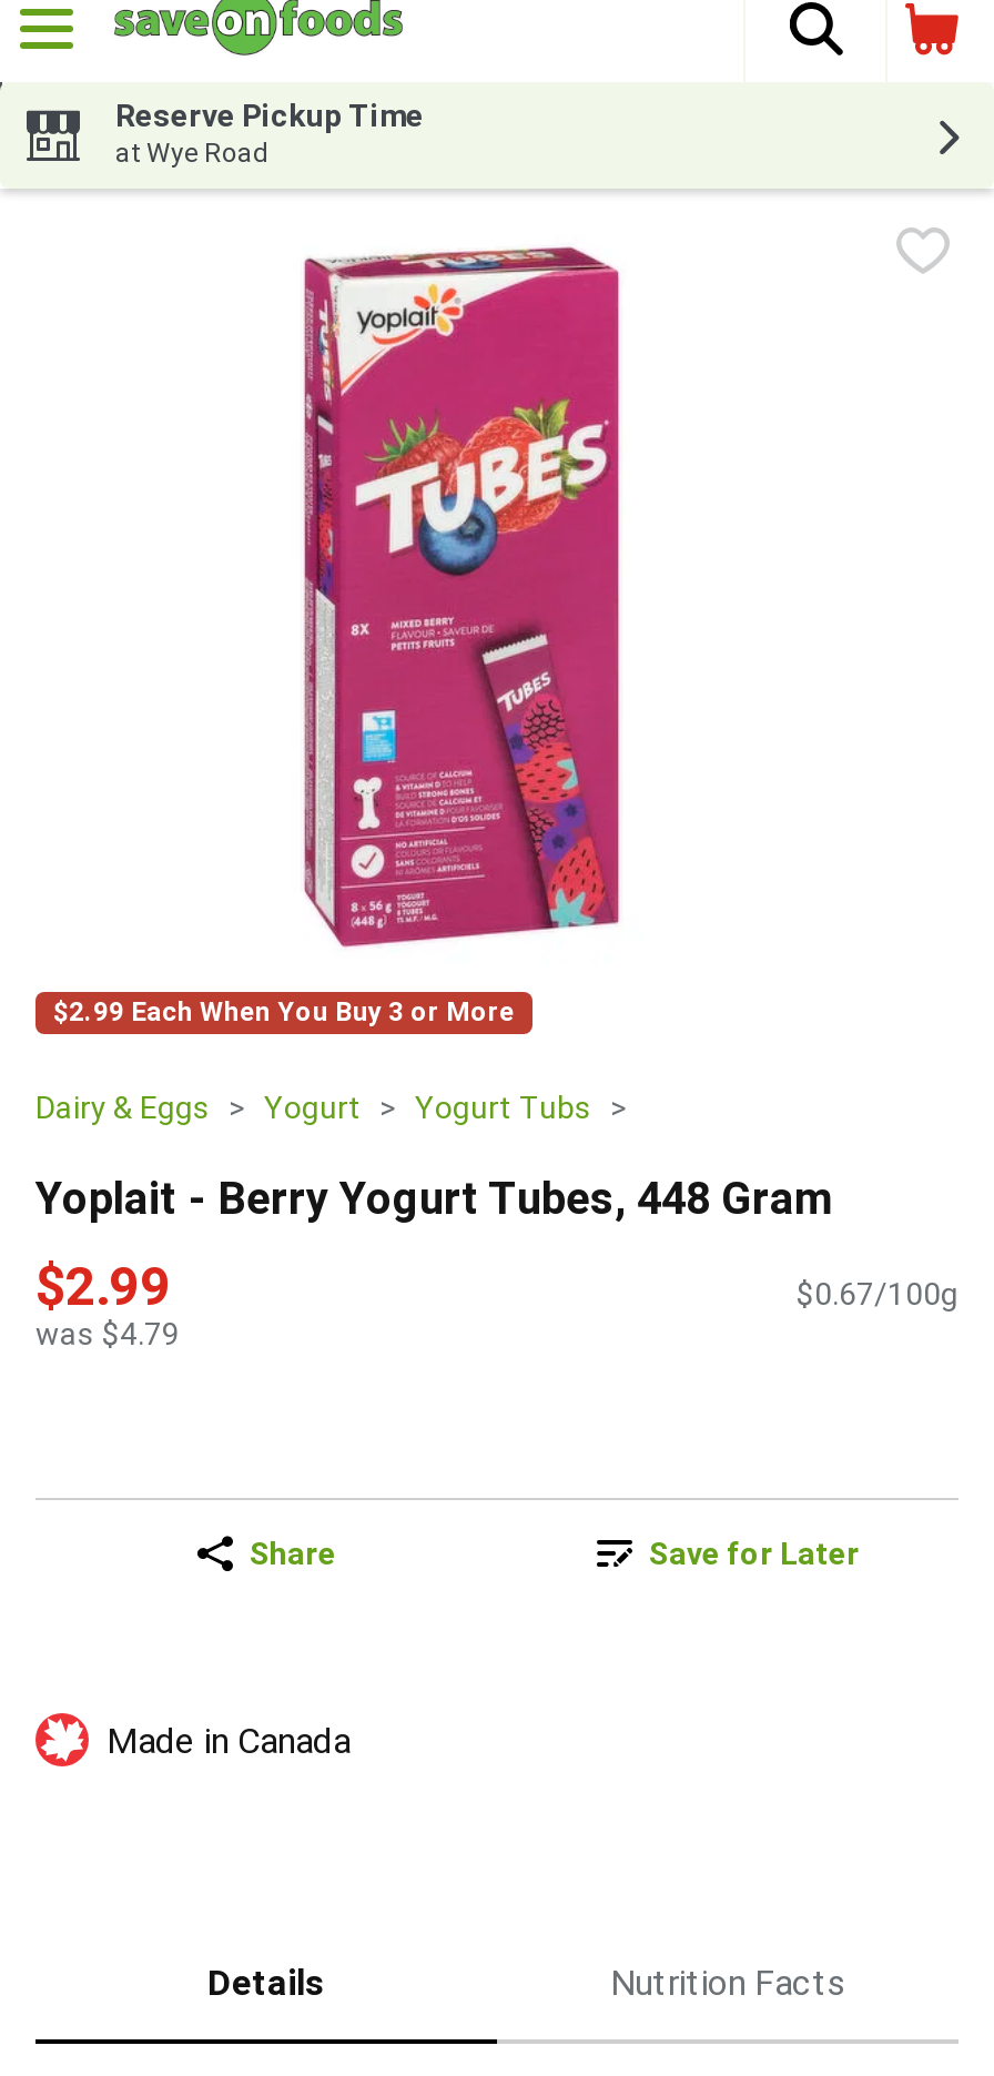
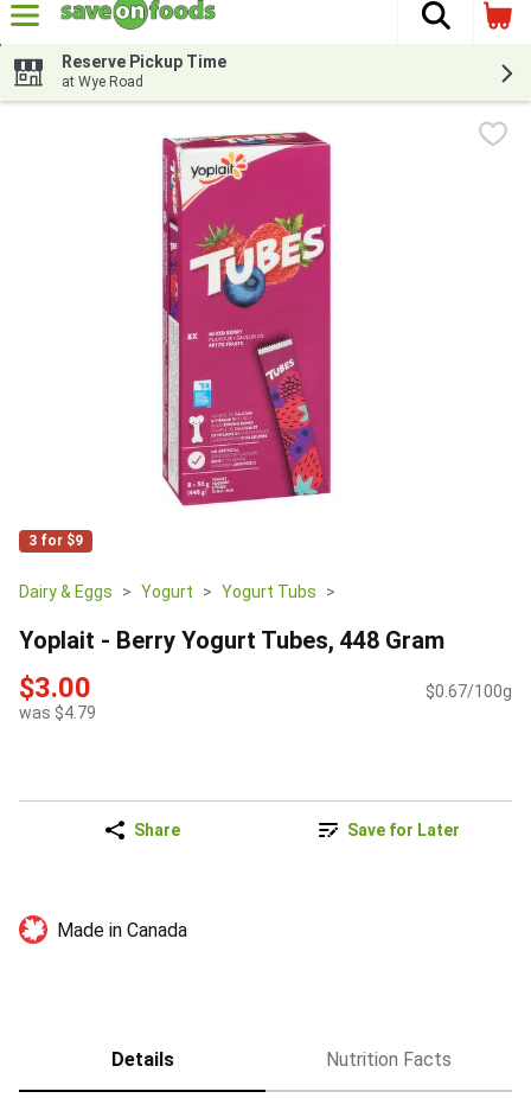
- $2.99 Each When You Buy 3 or More
+ 3 for $9

- $2.99
+ $3.00
